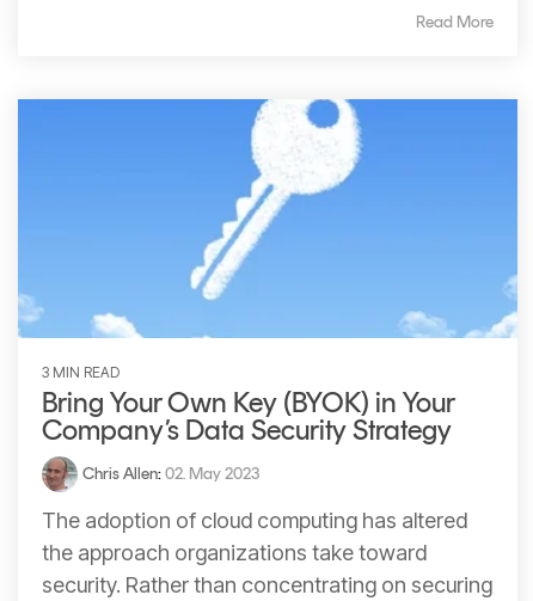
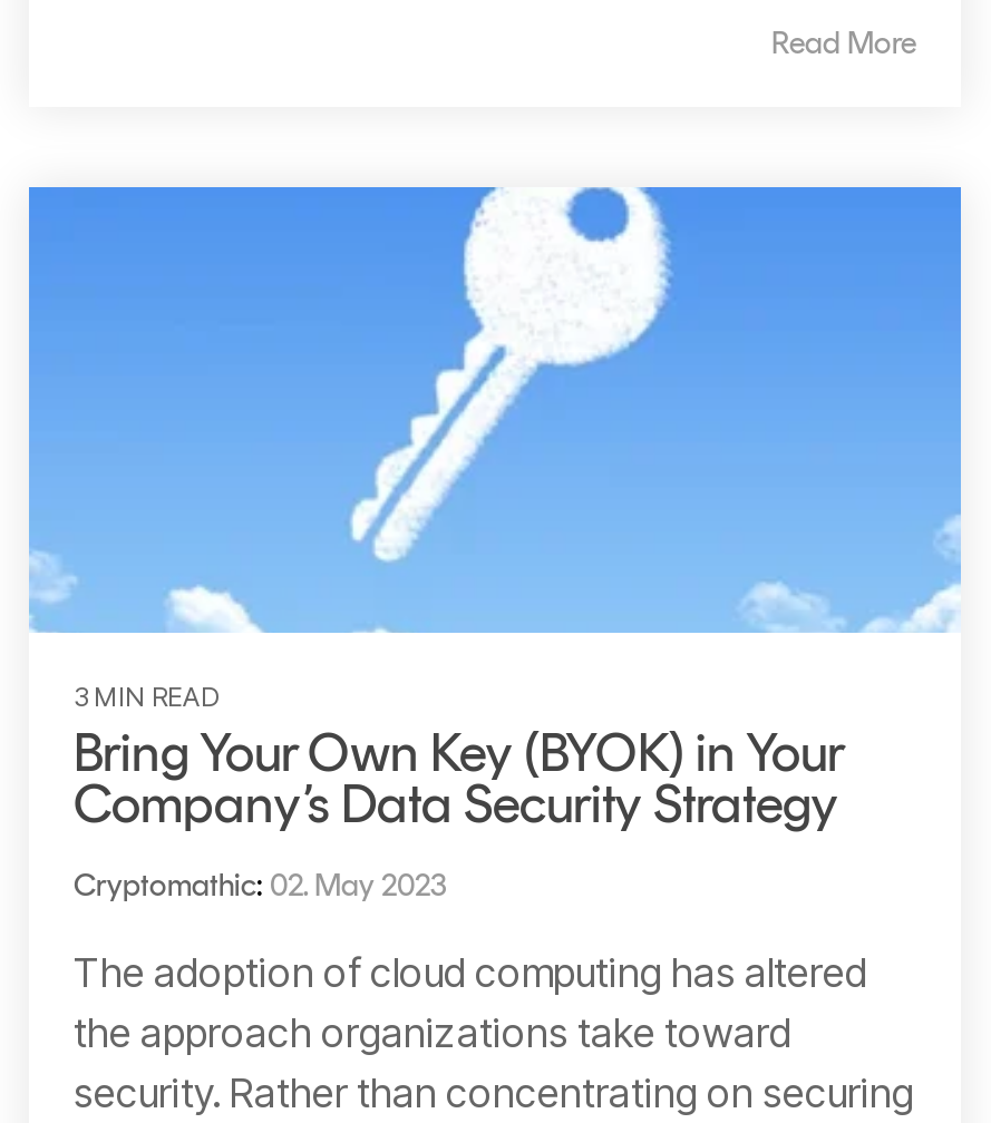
- Chris Allen: 02. May 2023
+ Cryptomathic: 02. May 2023
